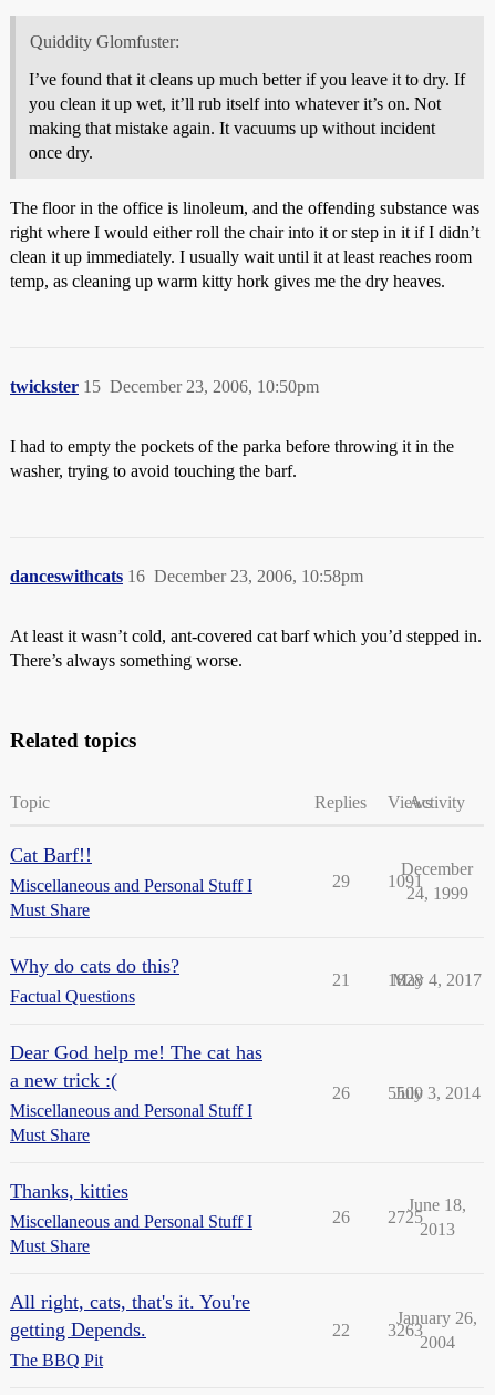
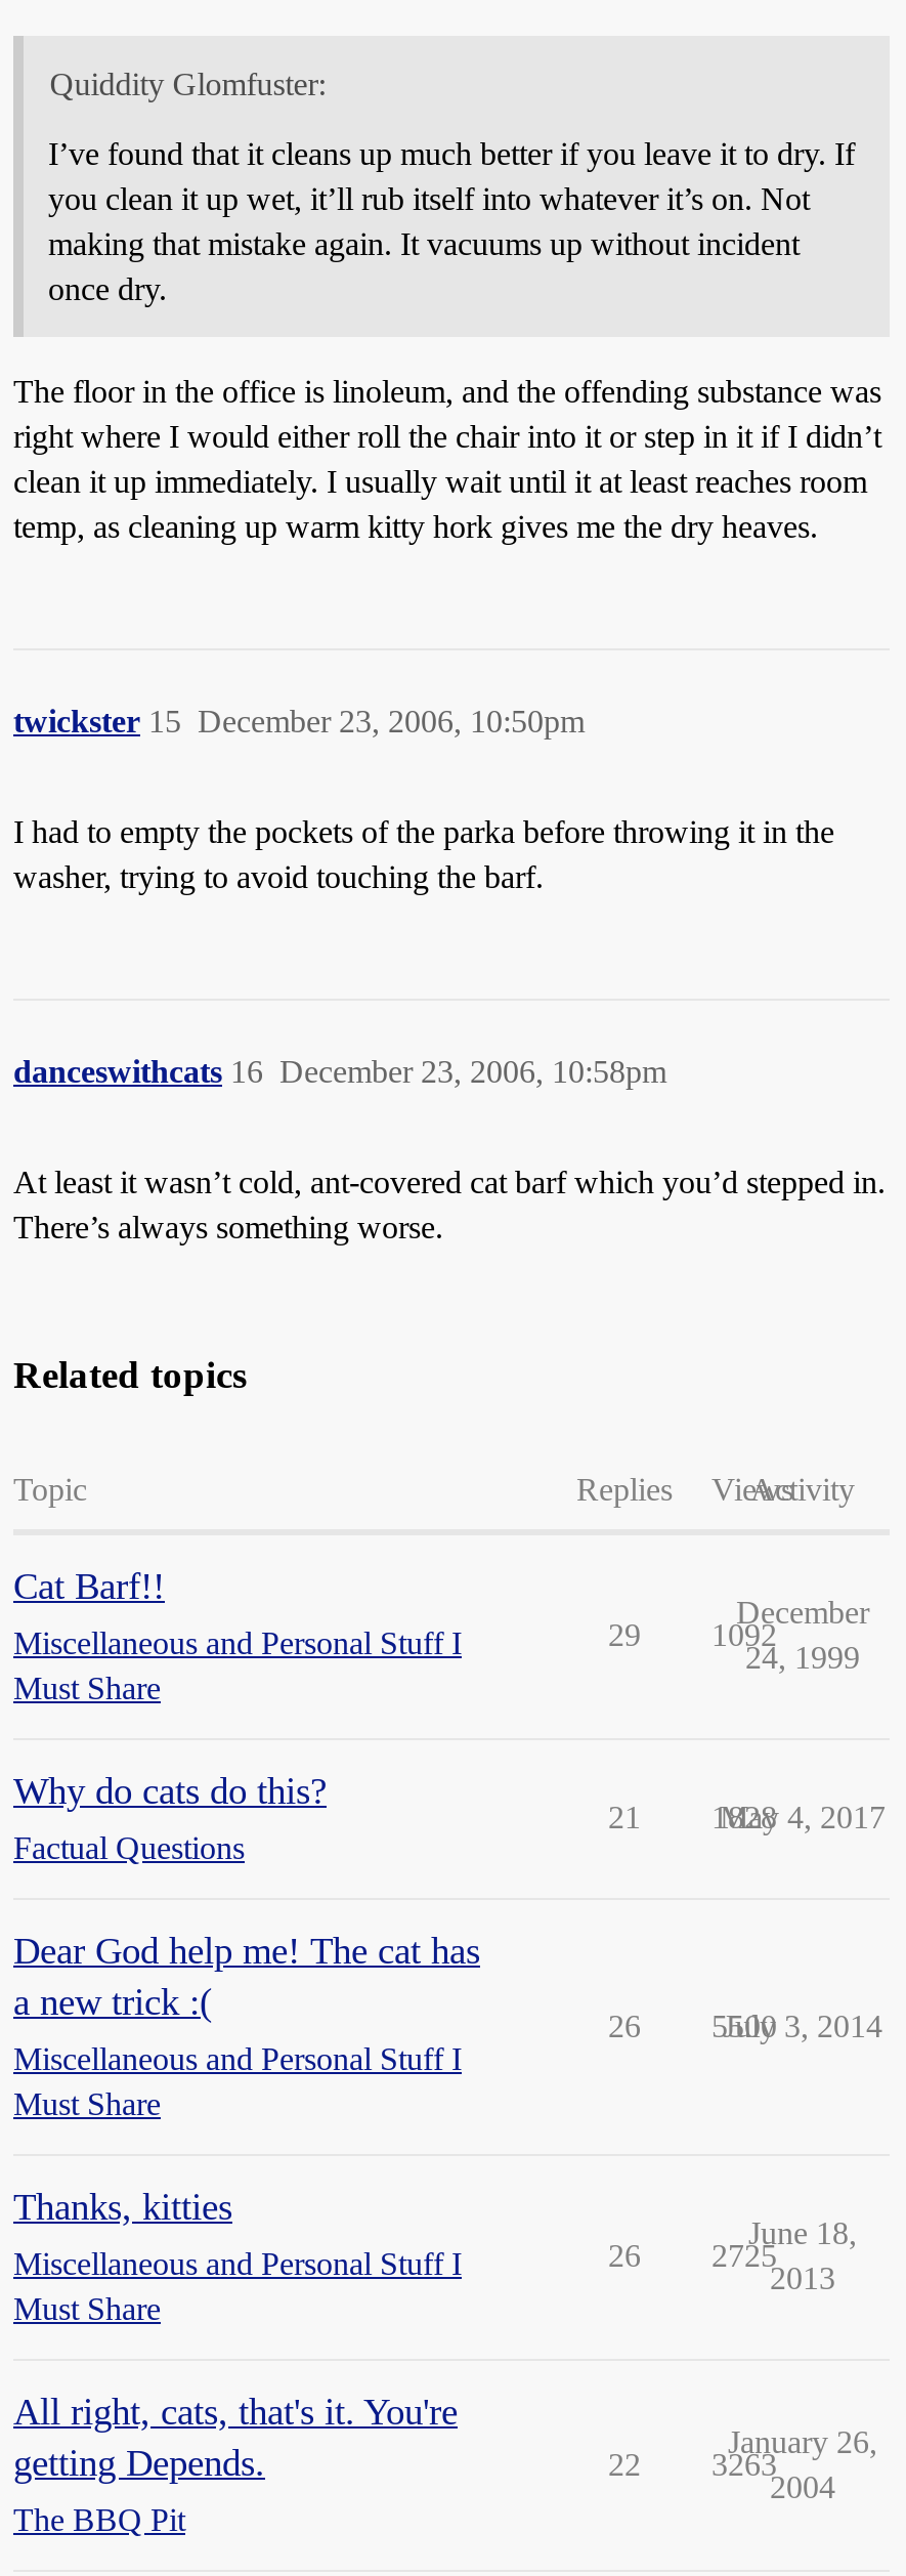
- 1091
+ 1092
